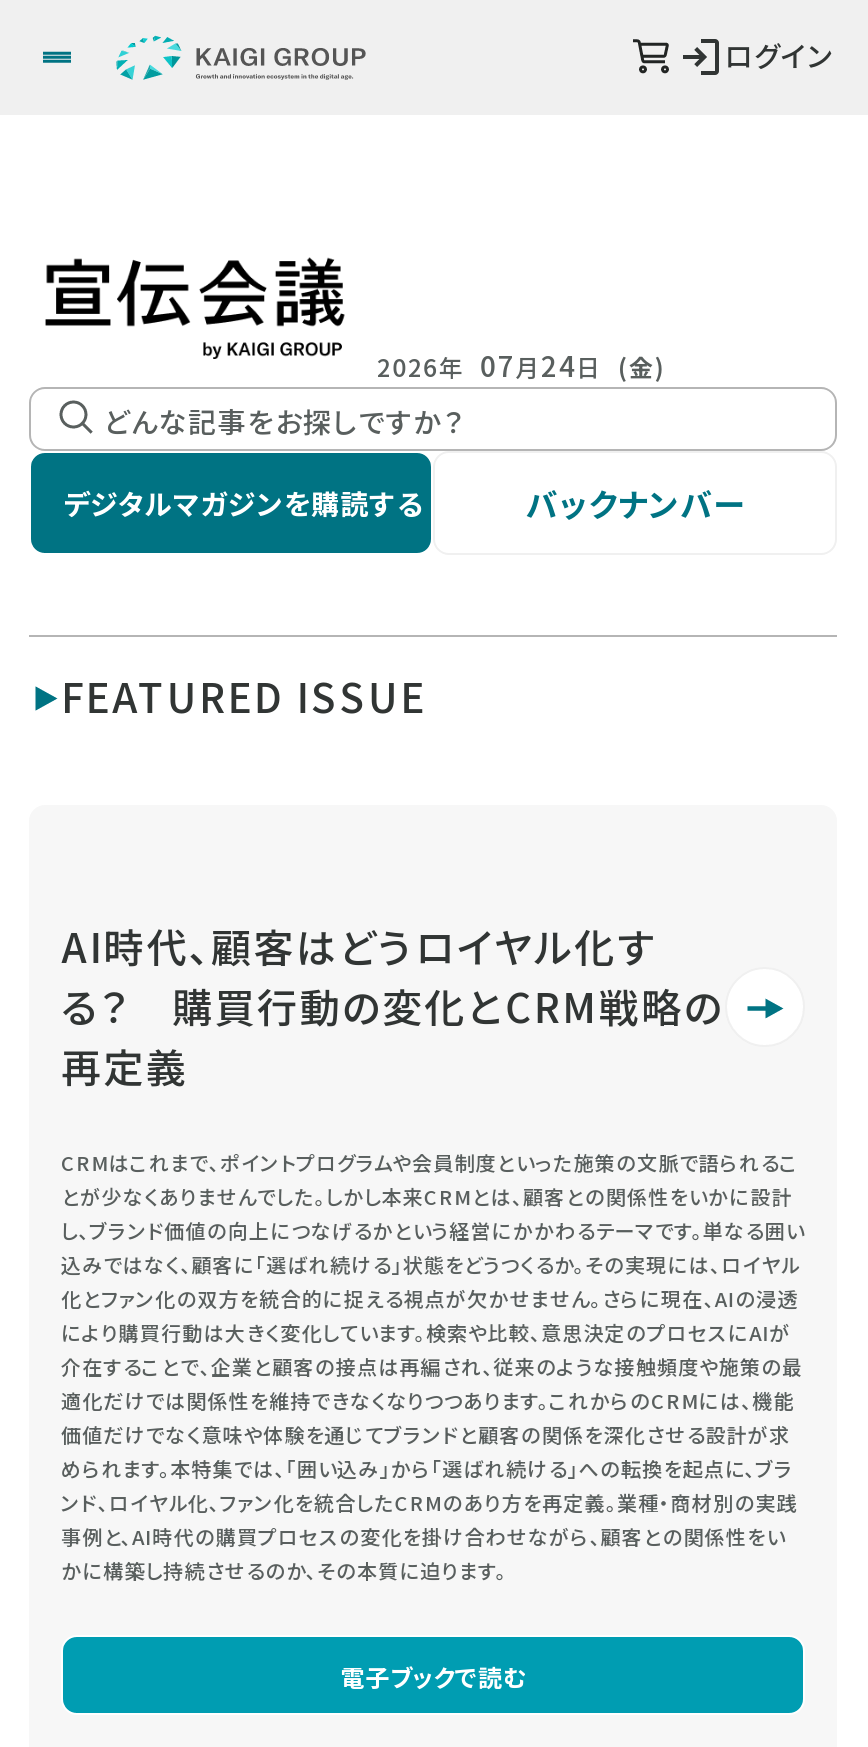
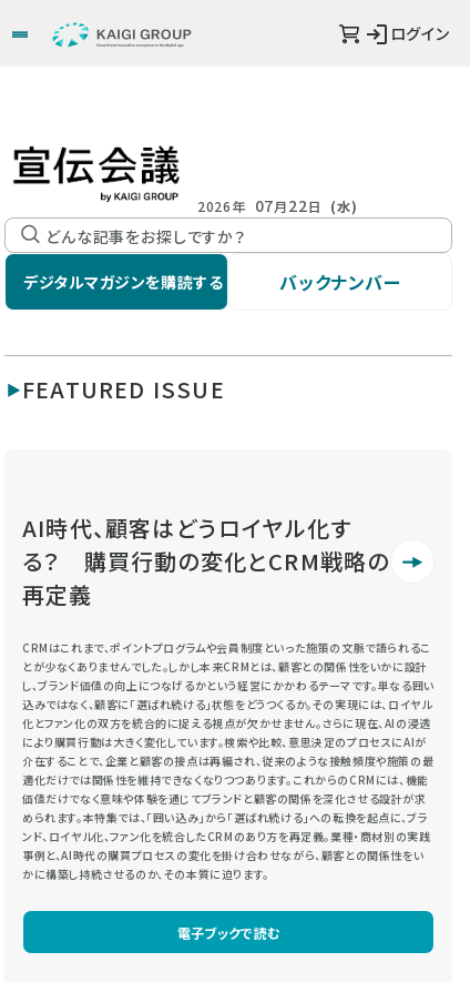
- 2026年 07月24日 (金)
+ 2026年 07月22日 (水)
